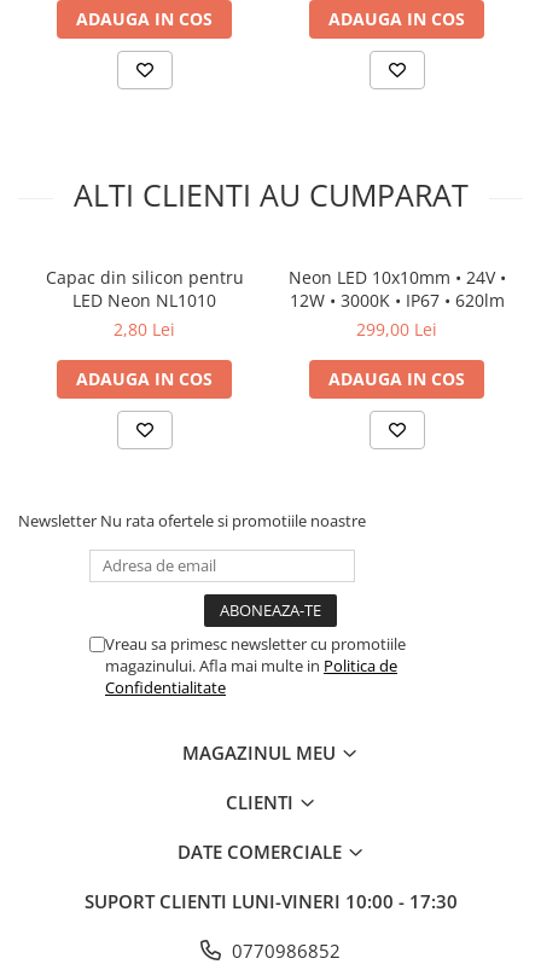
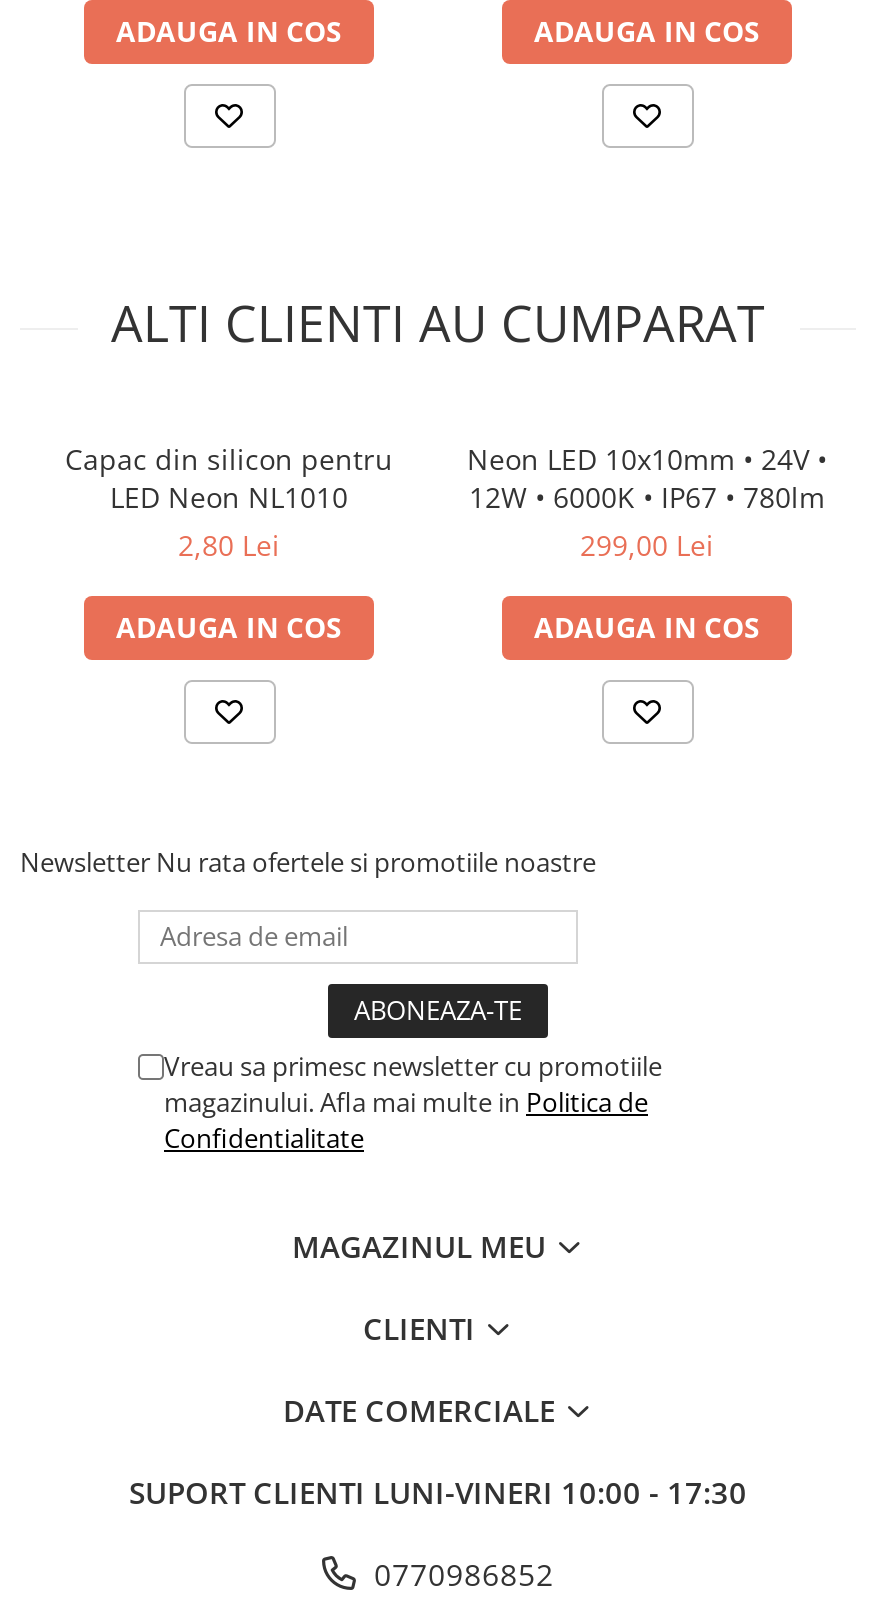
- 12W • 3000K • IP67 • 620lm
+ 12W • 6000K • IP67 • 780lm
